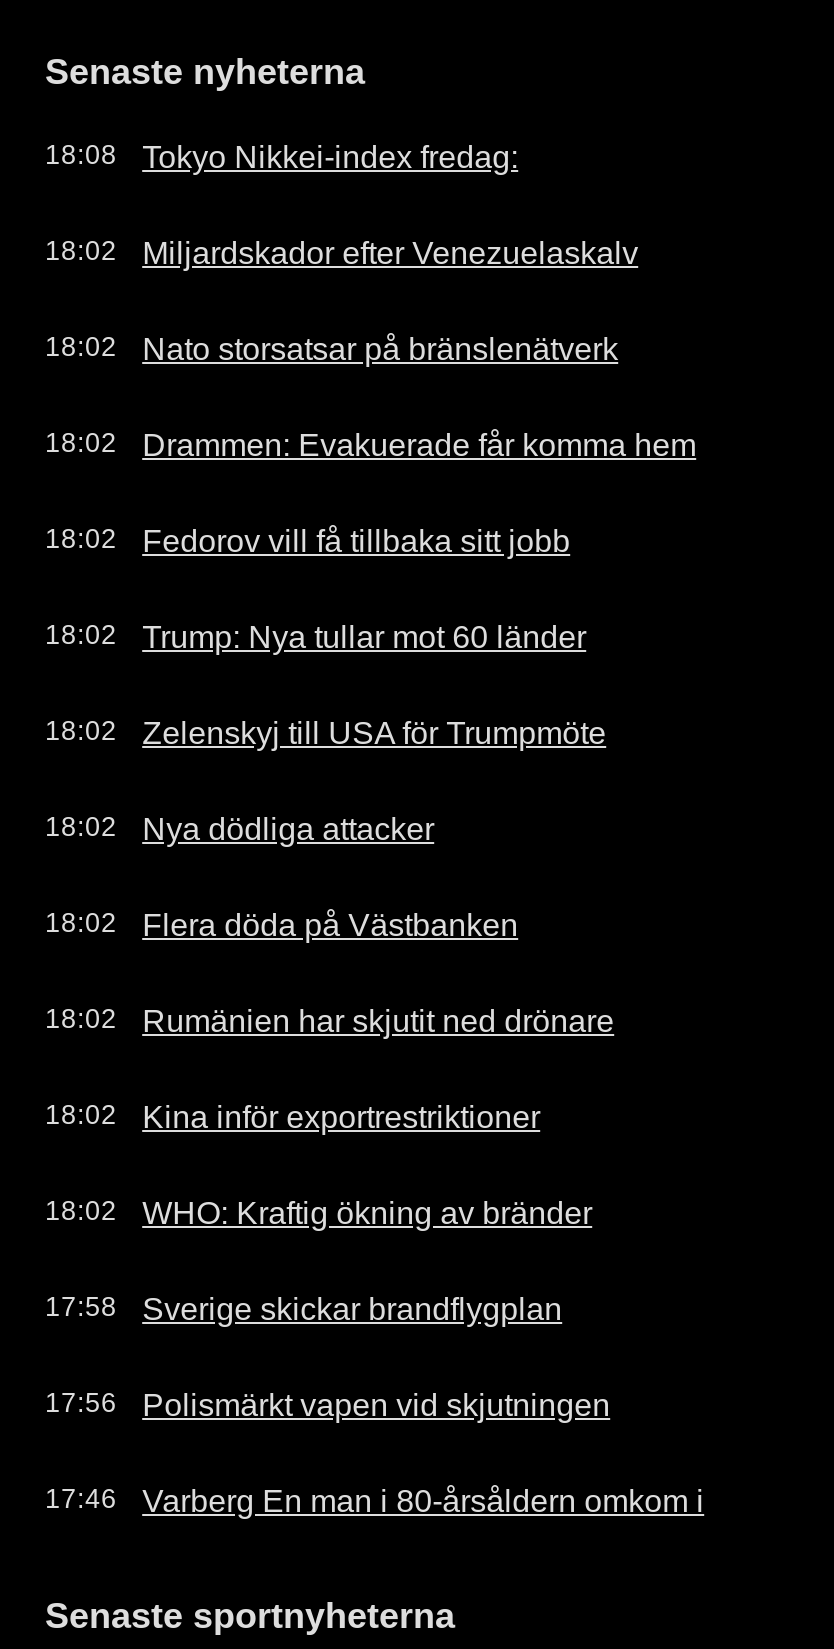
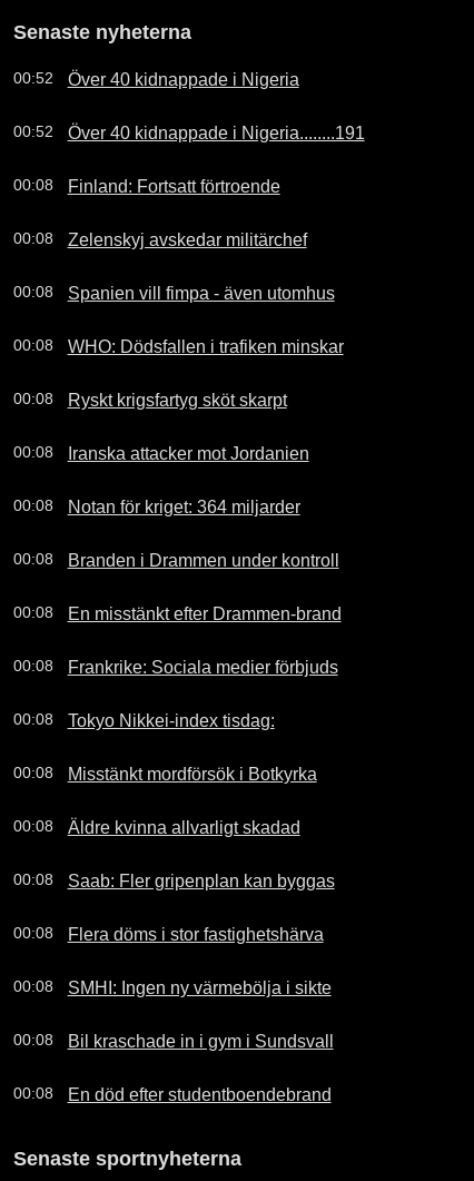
- 18:08
- Tokyo Nikkei-index fredag:
- 18:02
- Miljardskador efter Venezuelaskalv
- 18:02
- Nato storsatsar på bränslenätverk
- 18:02
- Drammen: Evakuerade får komma hem
- 18:02
- Fedorov vill få tillbaka sitt jobb
- 18:02
- Trump: Nya tullar mot 60 länder
- 18:02
- Zelenskyj till USA för Trumpmöte
- 18:02
- Nya dödliga attacker
- 18:02
- Flera döda på Västbanken
- 18:02
- Rumänien har skjutit ned drönare
- 18:02
- Kina inför exportrestriktioner
- 18:02
- WHO: Kraftig ökning av bränder
- 17:58
- Sverige skickar brandflygplan
- 17:56
- Polismärkt vapen vid skjutningen
- 17:46
- Varberg En man i 80-årsåldern omkom i
+ 00:52
+ Över 40 kidnappade i Nigeria
+ 00:52
+ Över 40 kidnappade i Nigeria........191
+ 00:08
+ Finland: Fortsatt förtroende
+ 00:08
+ Zelenskyj avskedar militärchef
+ 00:08
+ Spanien vill fimpa - även utomhus
+ 00:08
+ WHO: Dödsfallen i trafiken minskar
+ 00:08
+ Ryskt krigsfartyg sköt skarpt
+ 00:08
+ Iranska attacker mot Jordanien
+ 00:08
+ Notan för kriget: 364 miljarder
+ 00:08
+ Branden i Drammen under kontroll
+ 00:08
+ En misstänkt efter Drammen-brand
+ 00:08
+ Frankrike: Sociala medier förbjuds
+ 00:08
+ Tokyo Nikkei-index tisdag:
+ 00:08
+ Misstänkt mordförsök i Botkyrka
+ 00:08
+ Äldre kvinna allvarligt skadad
+ 00:08
+ Saab: Fler gripenplan kan byggas
+ 00:08
+ Flera döms i stor fastighetshärva
+ 00:08
+ SMHI: Ingen ny värmebölja i sikte
+ 00:08
+ Bil kraschade in i gym i Sundsvall
+ 00:08
+ En död efter studentboendebrand
